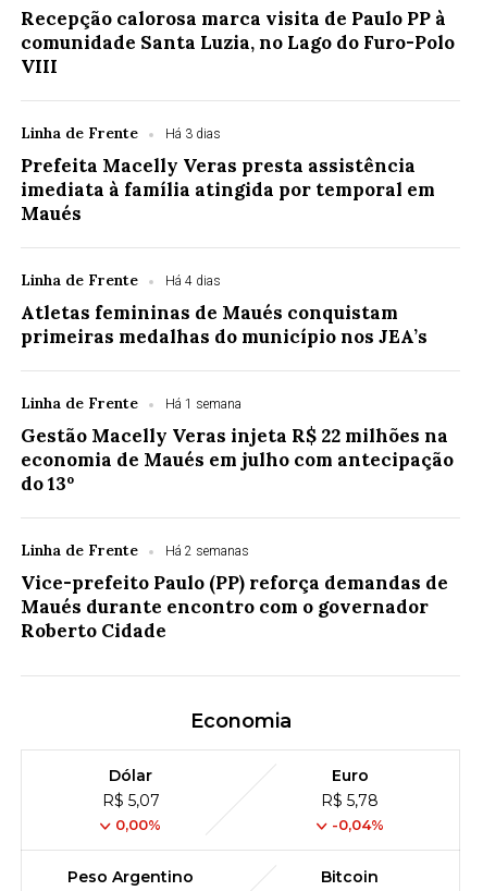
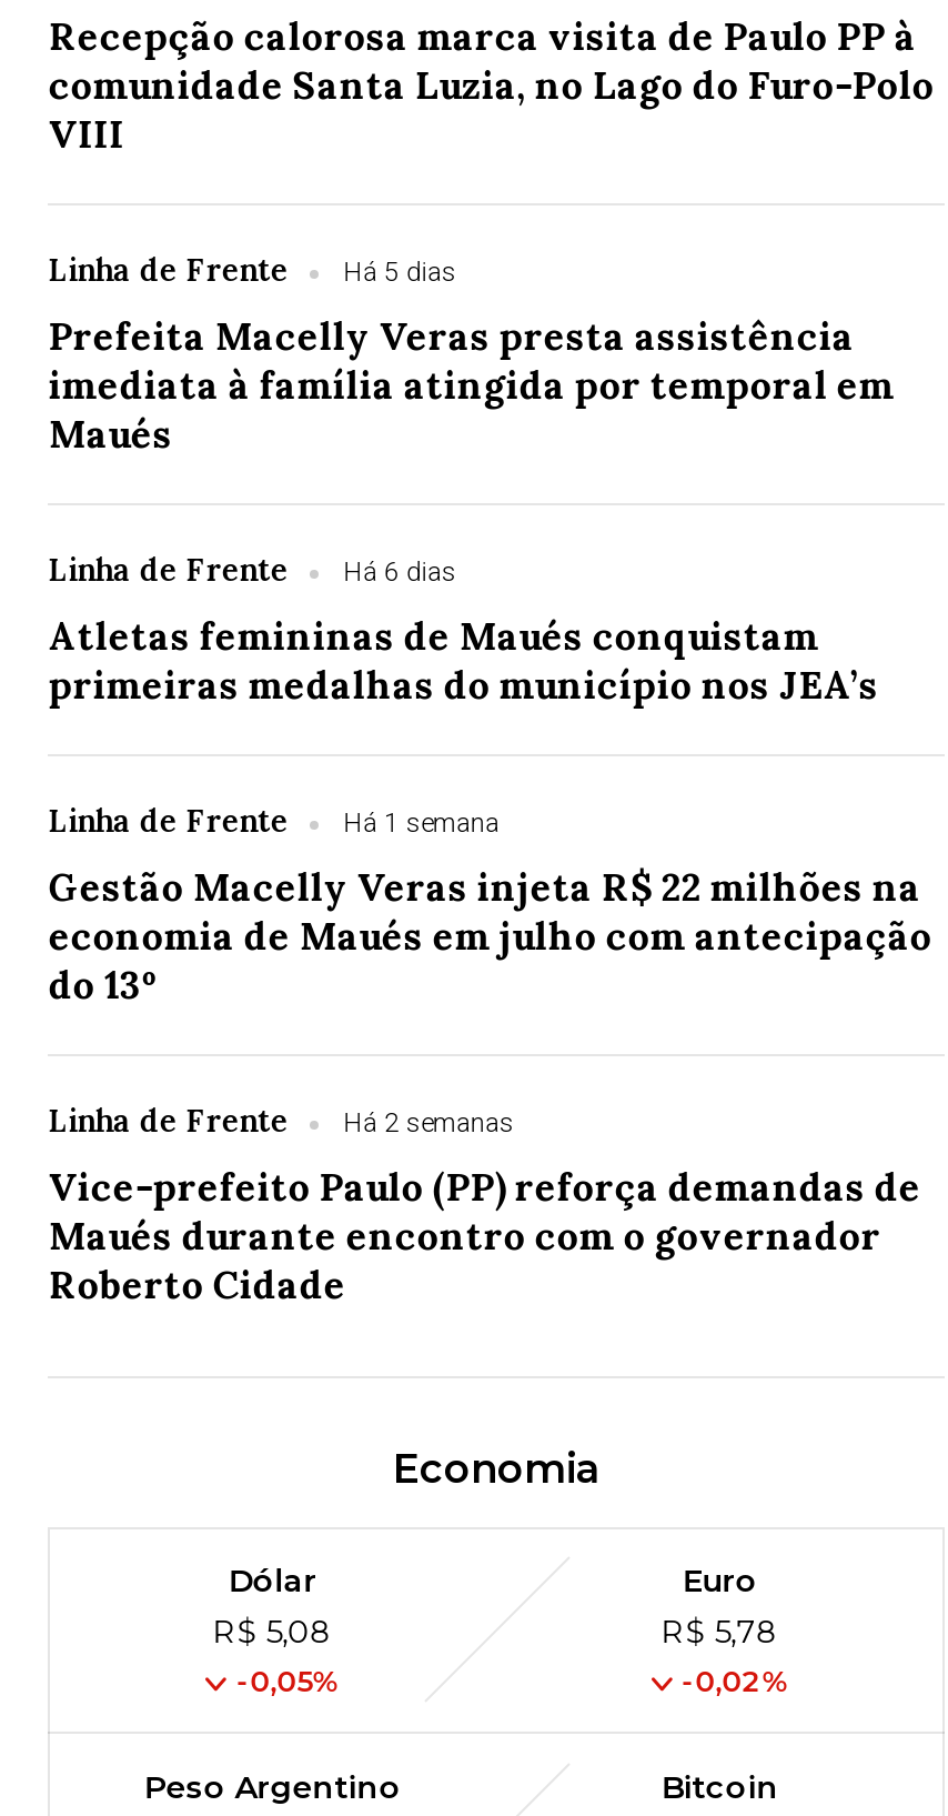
- Linha de Frente Há 3 dias
+ Linha de Frente Há 5 dias

- Linha de Frente Há 4 dias
+ Linha de Frente Há 6 dias

- R$ 5,07
+ R$ 5,08

- 0,00%
+ -0,05%

- -0,04%
+ -0,02%
